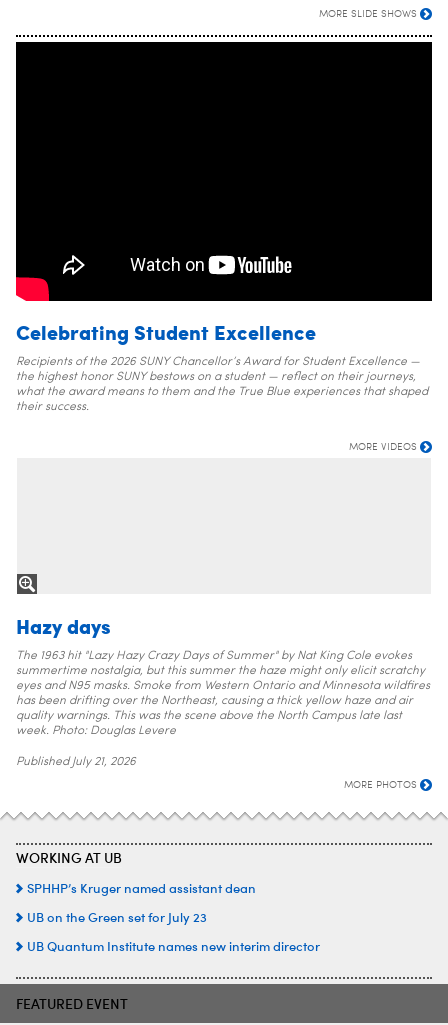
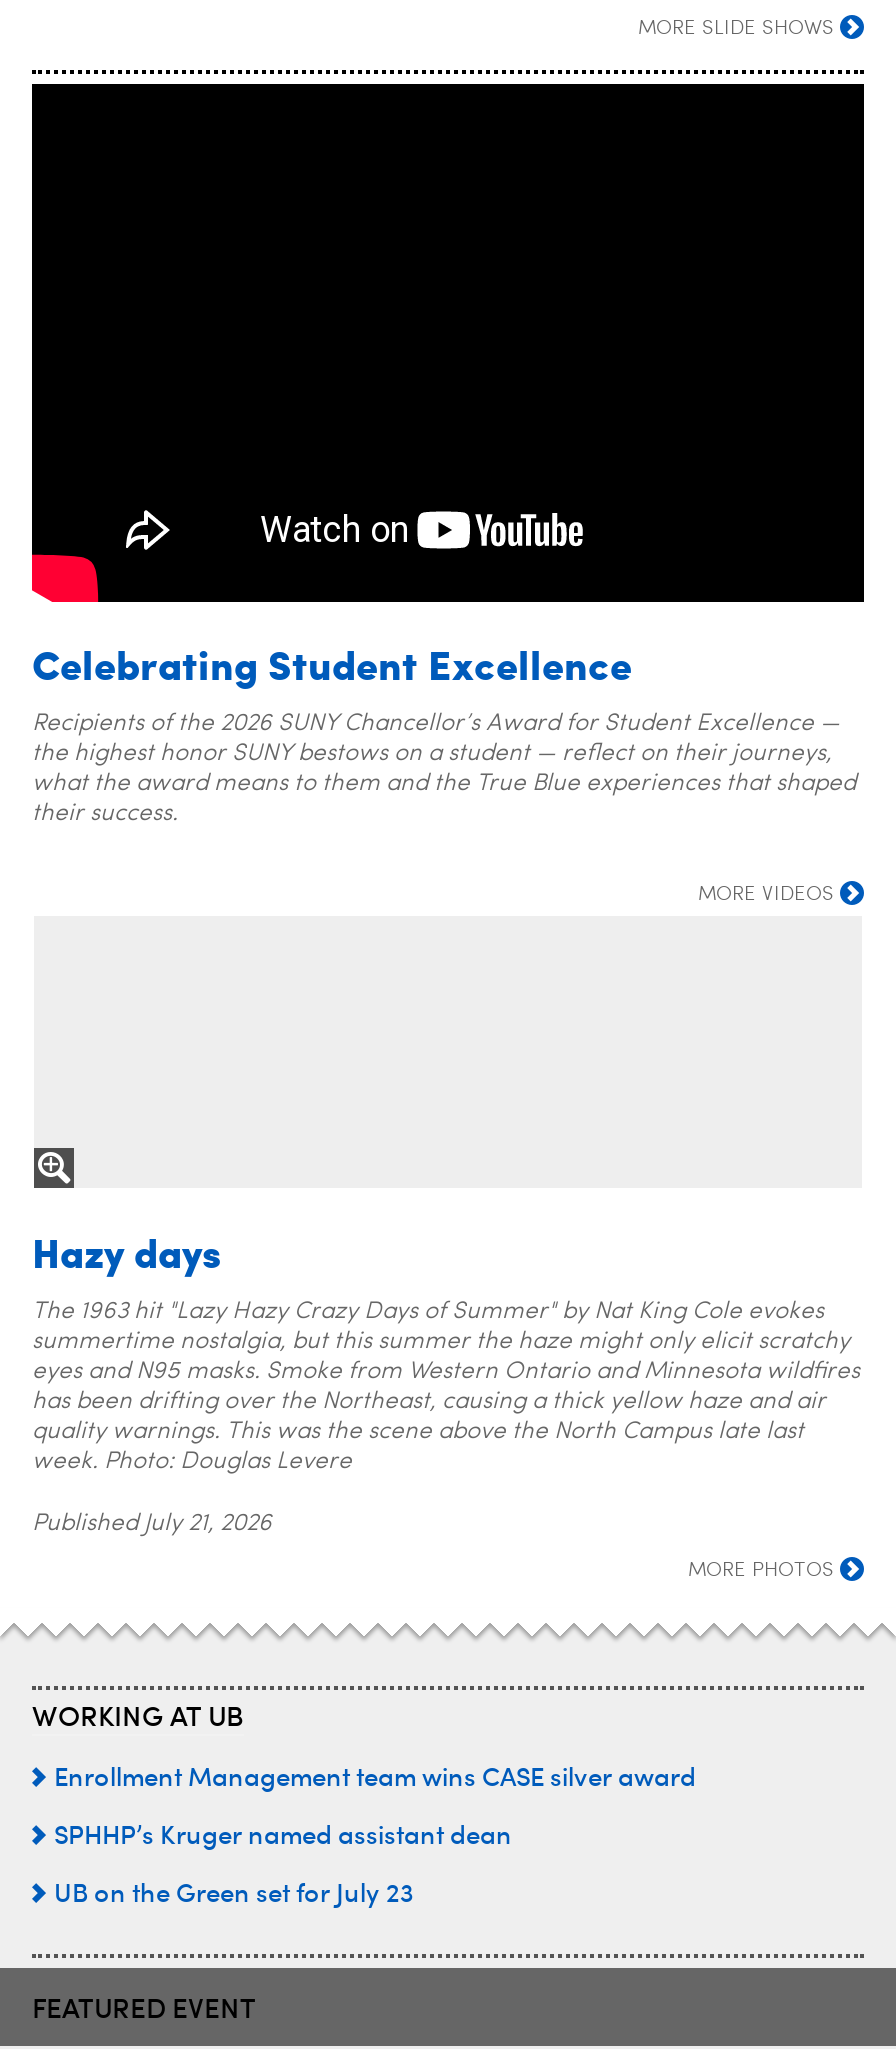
+ Enrollment Management team wins CASE silver award

moved down: SPHHP’s Kruger named assistant dean | UB on the Green set for July 23

- UB Quantum Institute names new interim director
